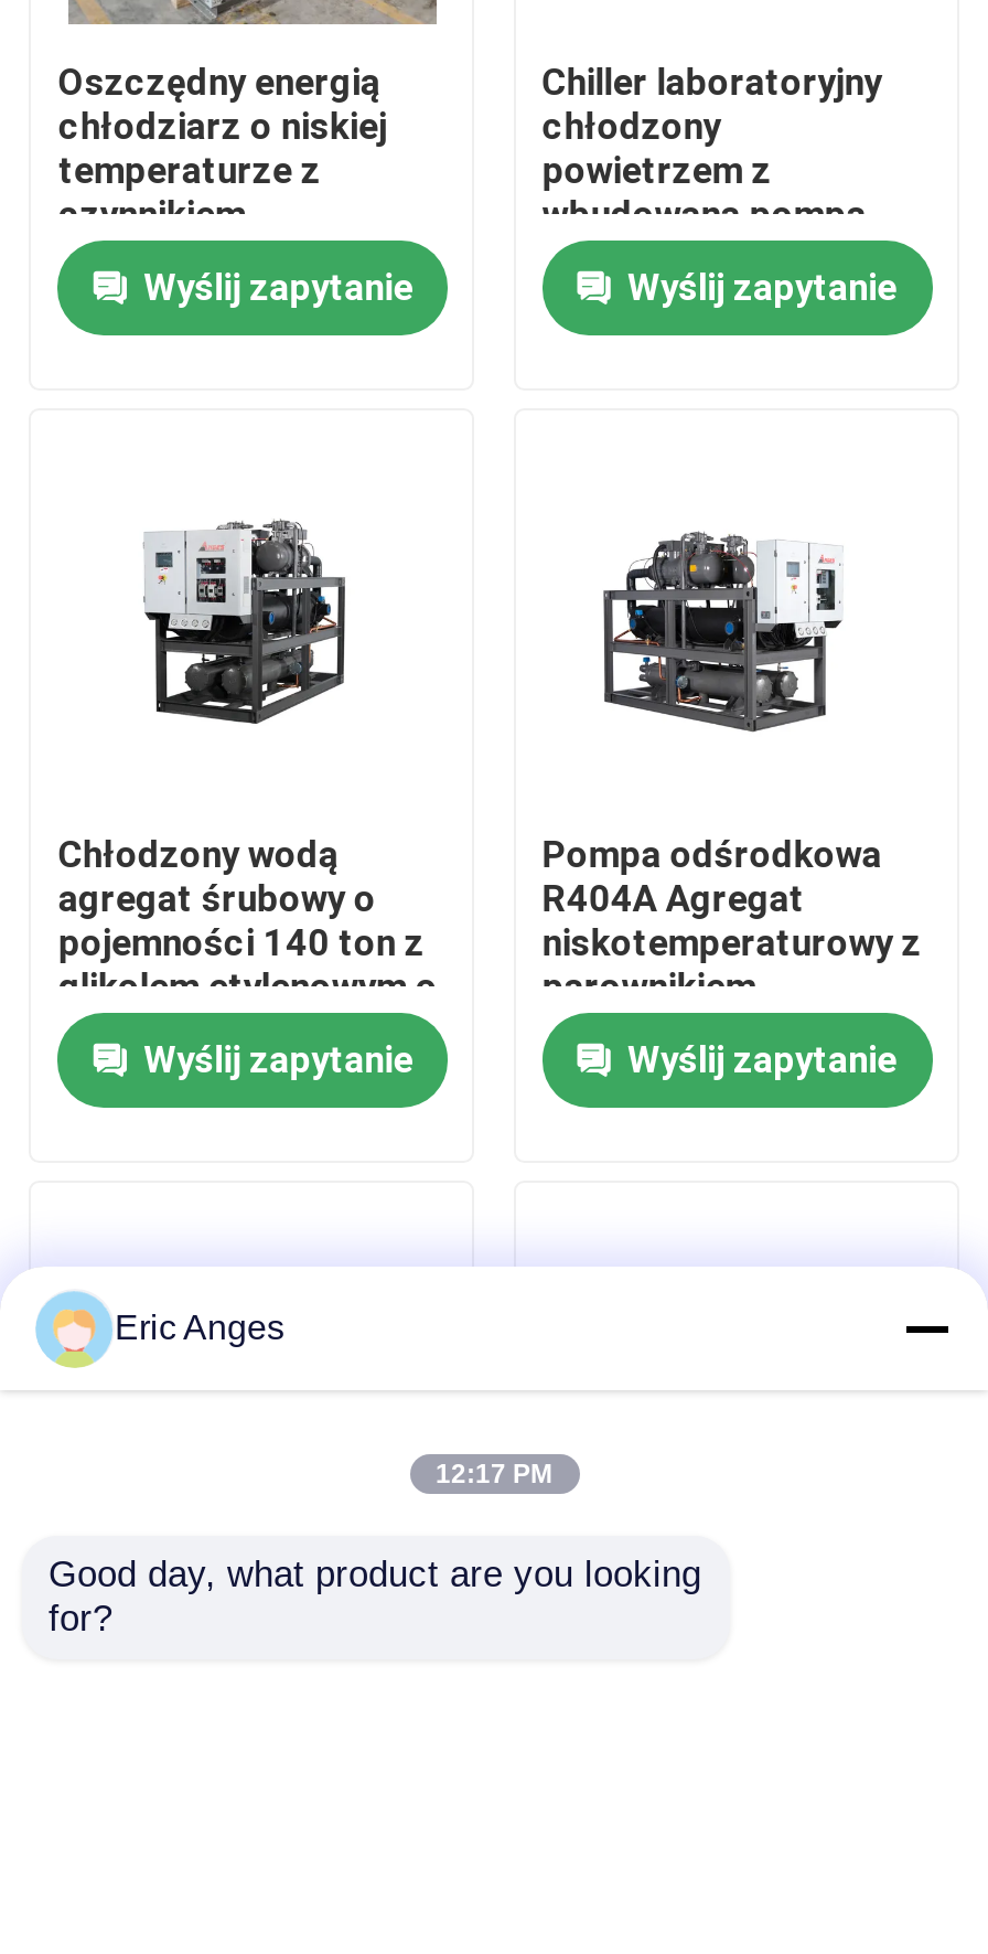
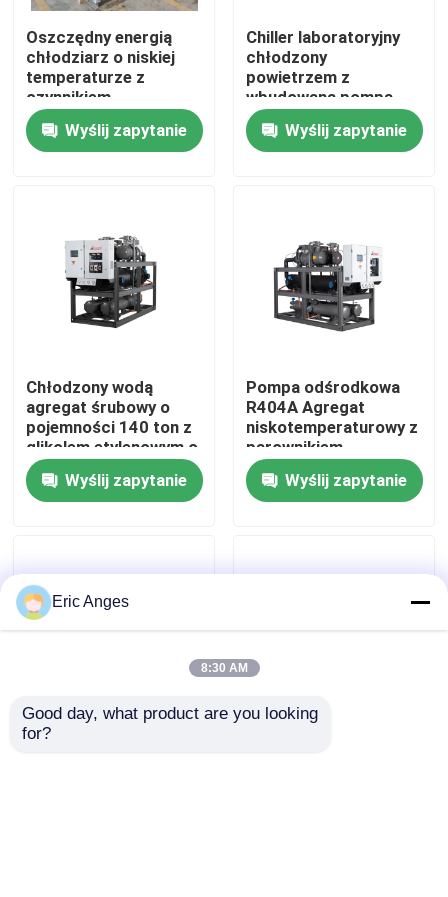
- 12:17 PM
+ 8:30 AM
